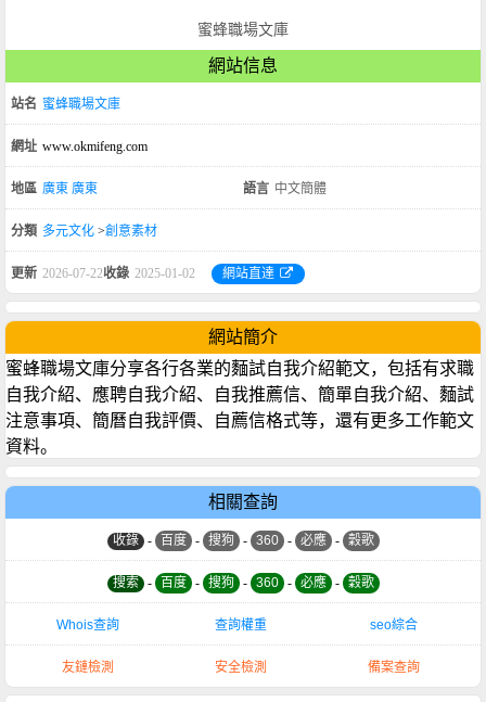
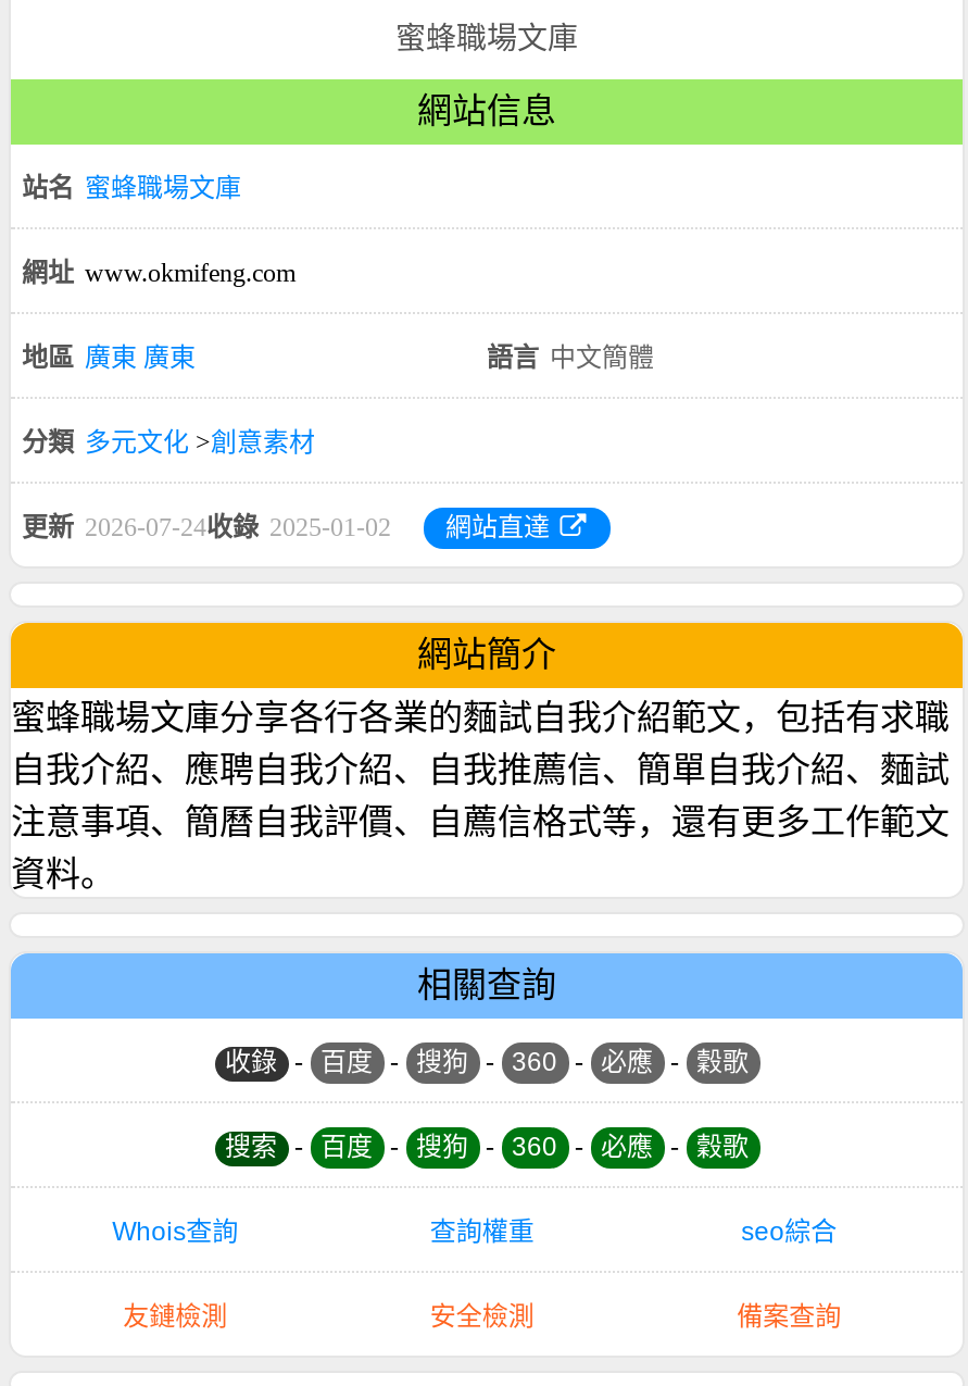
- 更新 2026-07-22收錄 2025-01-02 網站直達
+ 更新 2026-07-24收錄 2025-01-02 網站直達
